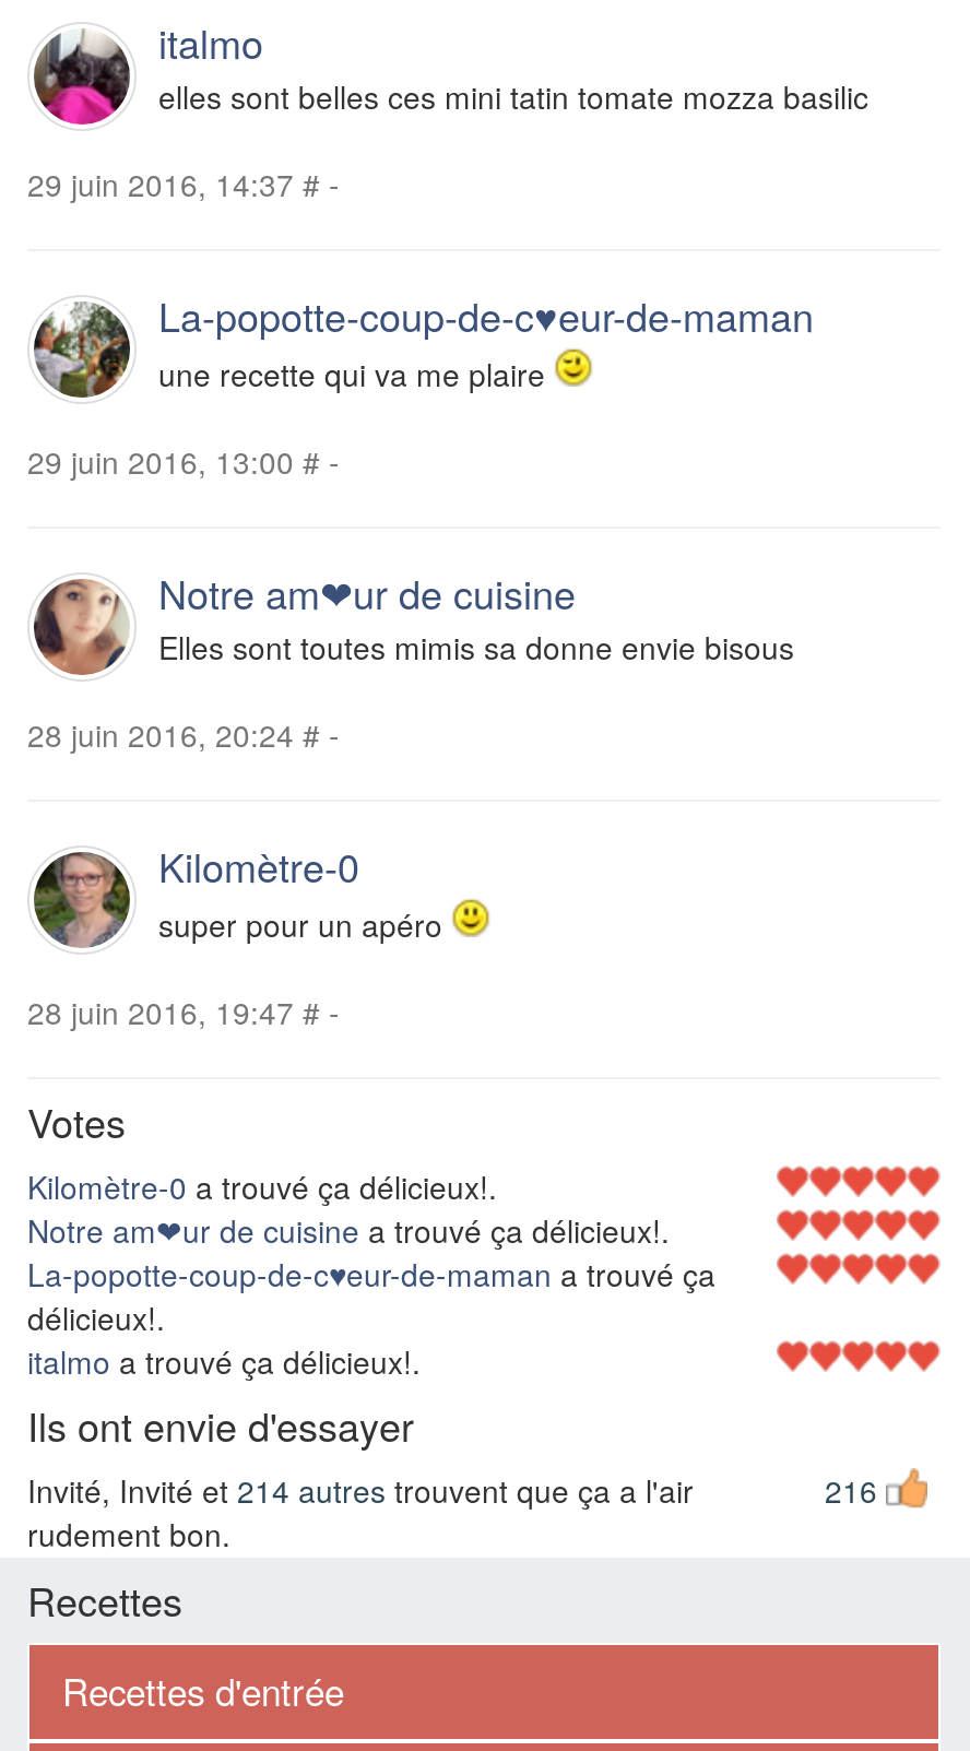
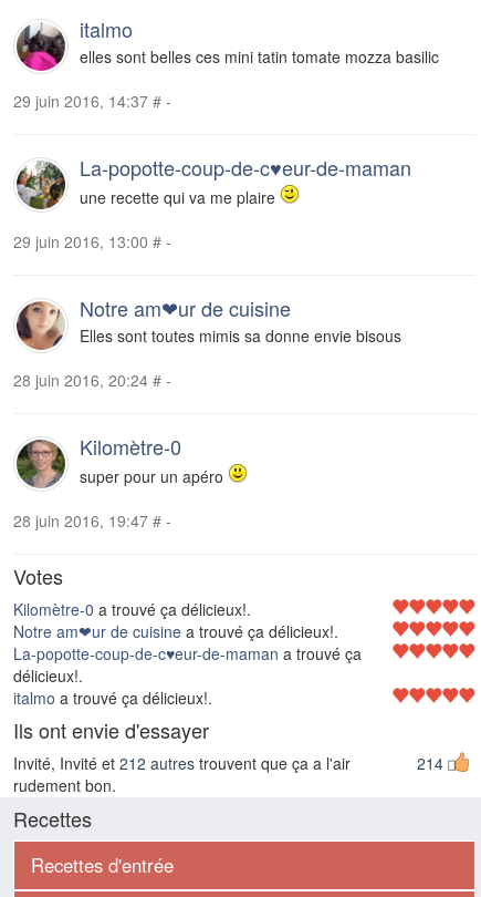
- Invité, Invité et 214 autres trouvent que ça a l'air
+ Invité, Invité et 212 autres trouvent que ça a l'air

- 216
+ 214
